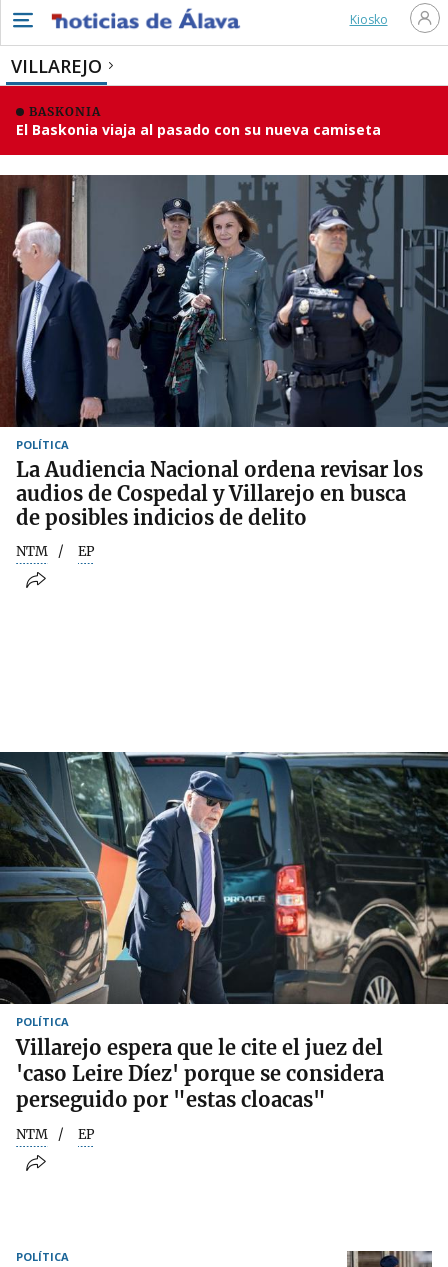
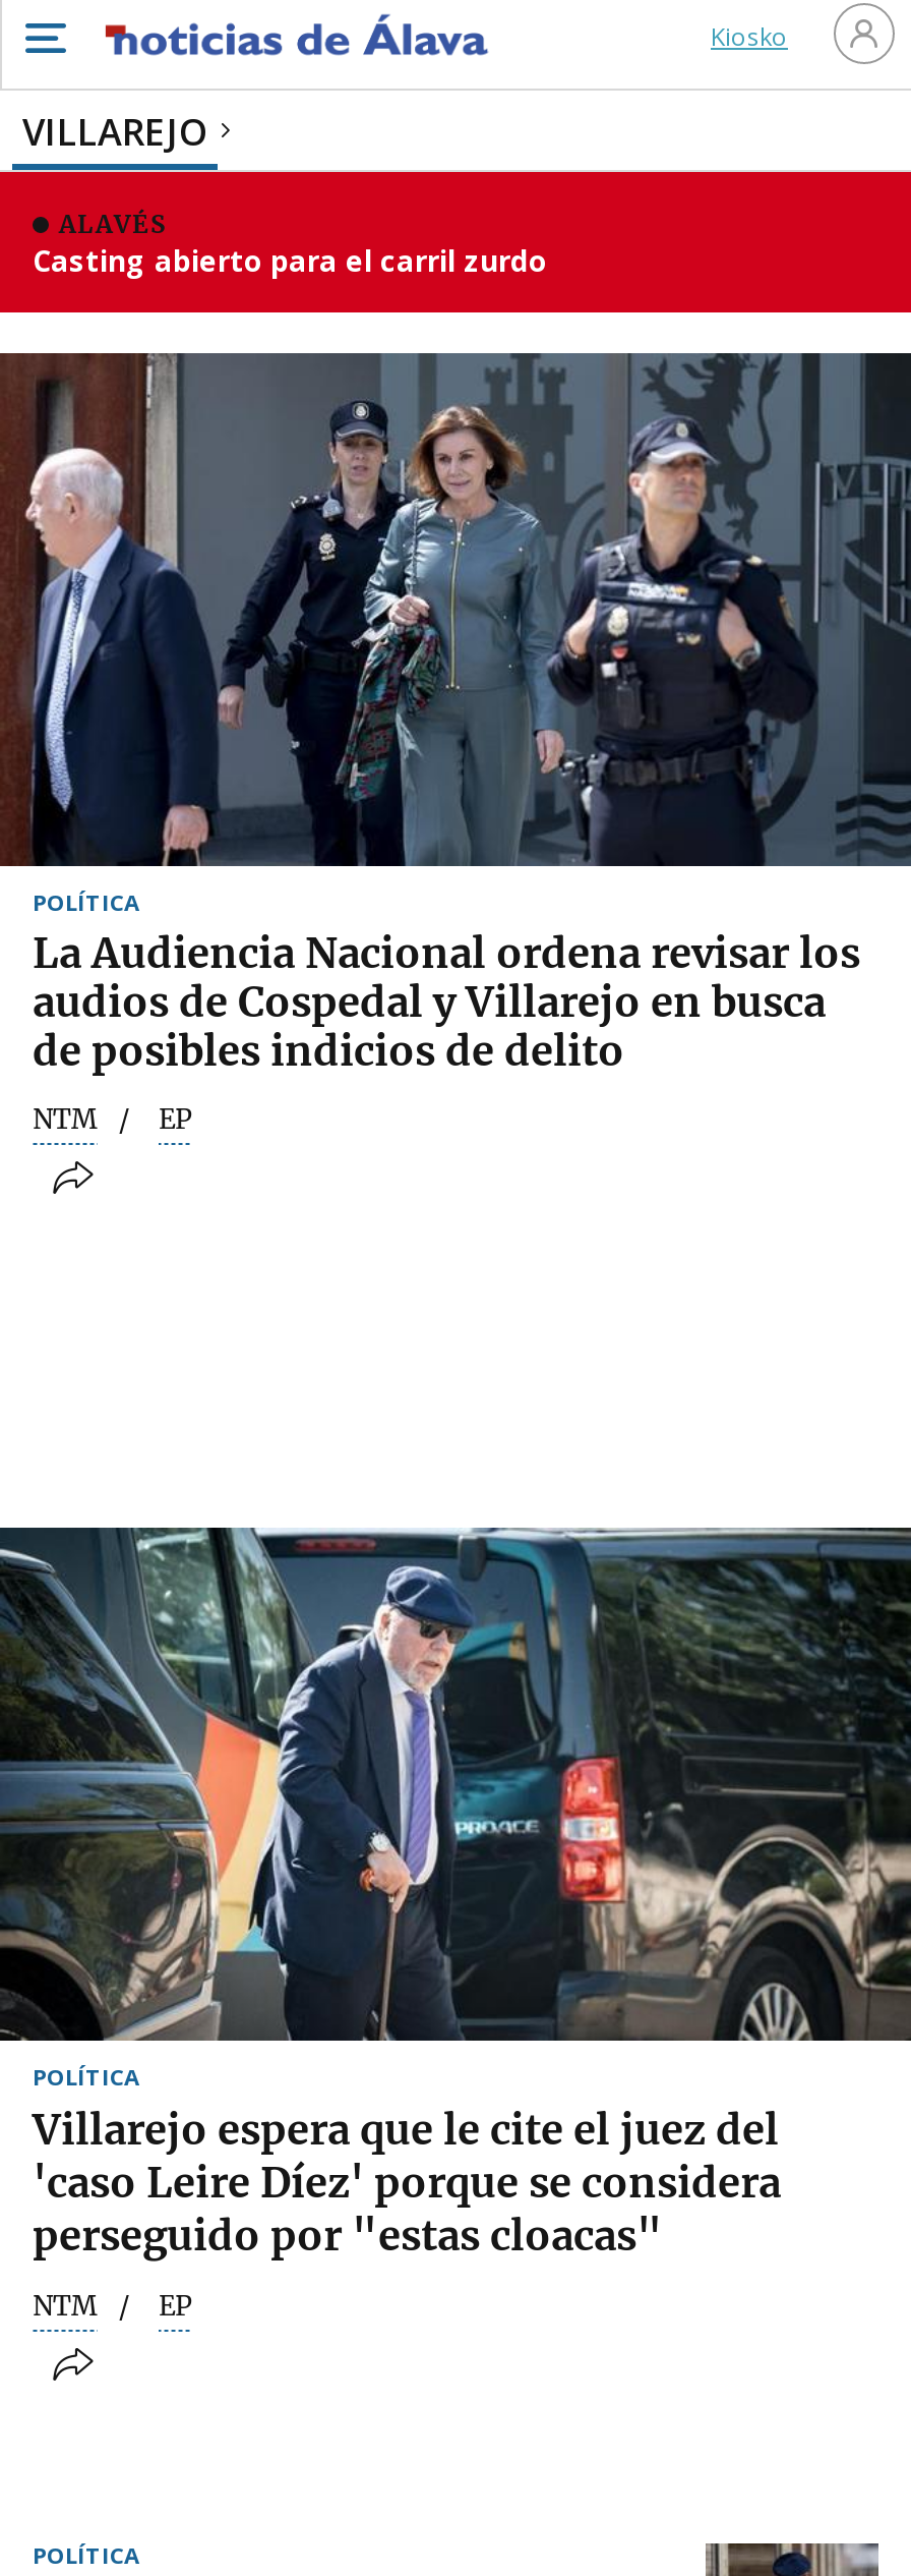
- BASKONIA
- El Baskonia viaja al pasado con su nueva camiseta
+ ALAVÉS
+ Casting abierto para el carril zurdo
